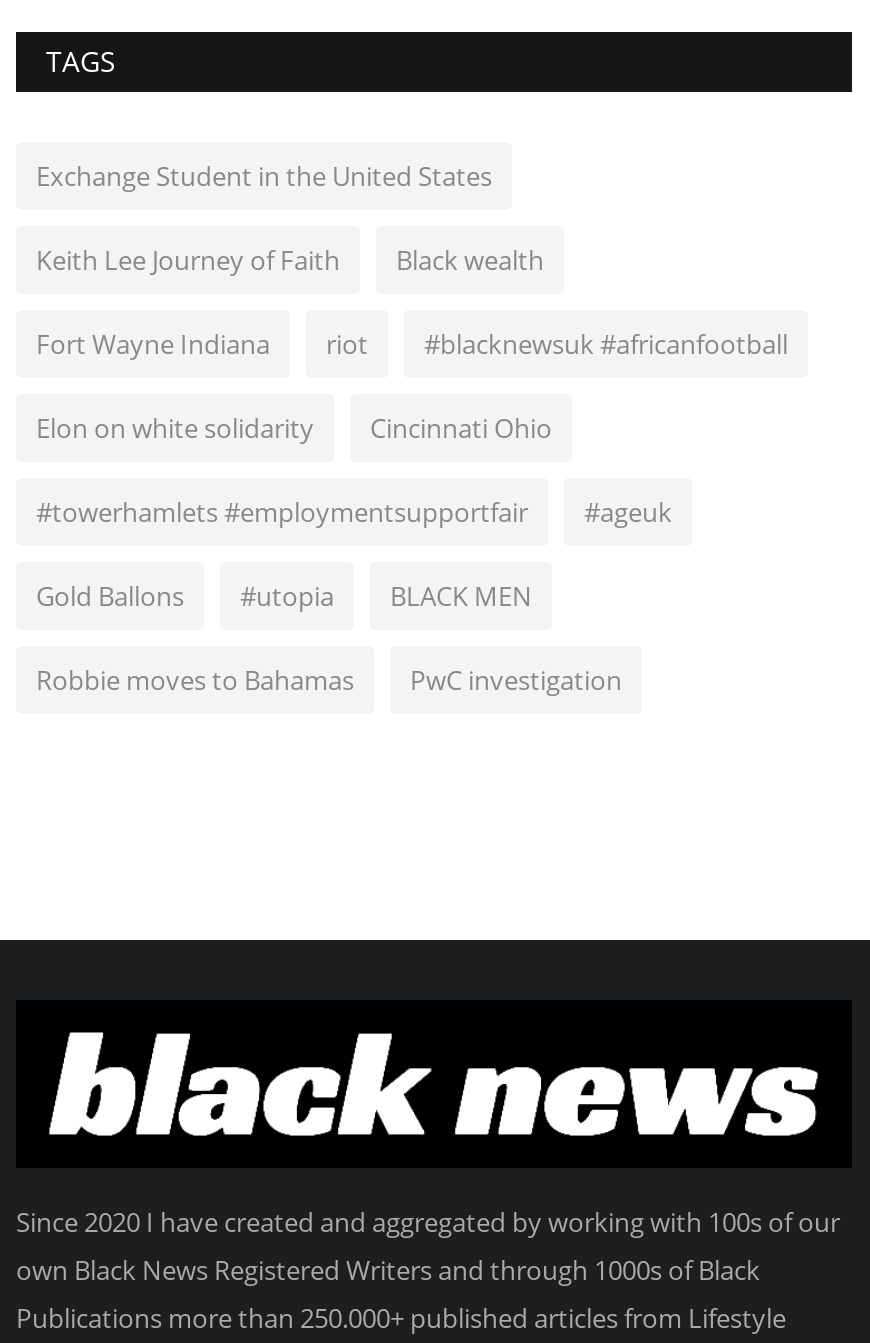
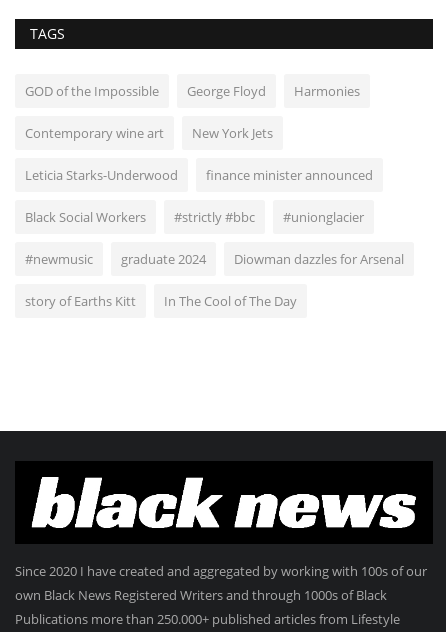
- Exchange Student in the United States
- Keith Lee Journey of Faith
- Black wealth
- Fort Wayne Indiana
- riot
- #blacknewsuk #africanfootball
- Elon on white solidarity
- Cincinnati Ohio
- #towerhamlets #employmentsupportfair
- #ageuk
- Gold Ballons
- #utopia
- BLACK MEN
- Robbie moves to Bahamas
- PwC investigation
+ GOD of the Impossible
+ George Floyd
+ Harmonies
+ Contemporary wine art
+ New York Jets
+ Leticia Starks-Underwood
+ finance minister announced
+ Black Social Workers
+ #strictly #bbc
+ #unionglacier
+ #newmusic
+ graduate 2024
+ Diowman dazzles for Arsenal
+ story of Earths Kitt
+ In The Cool of The Day
